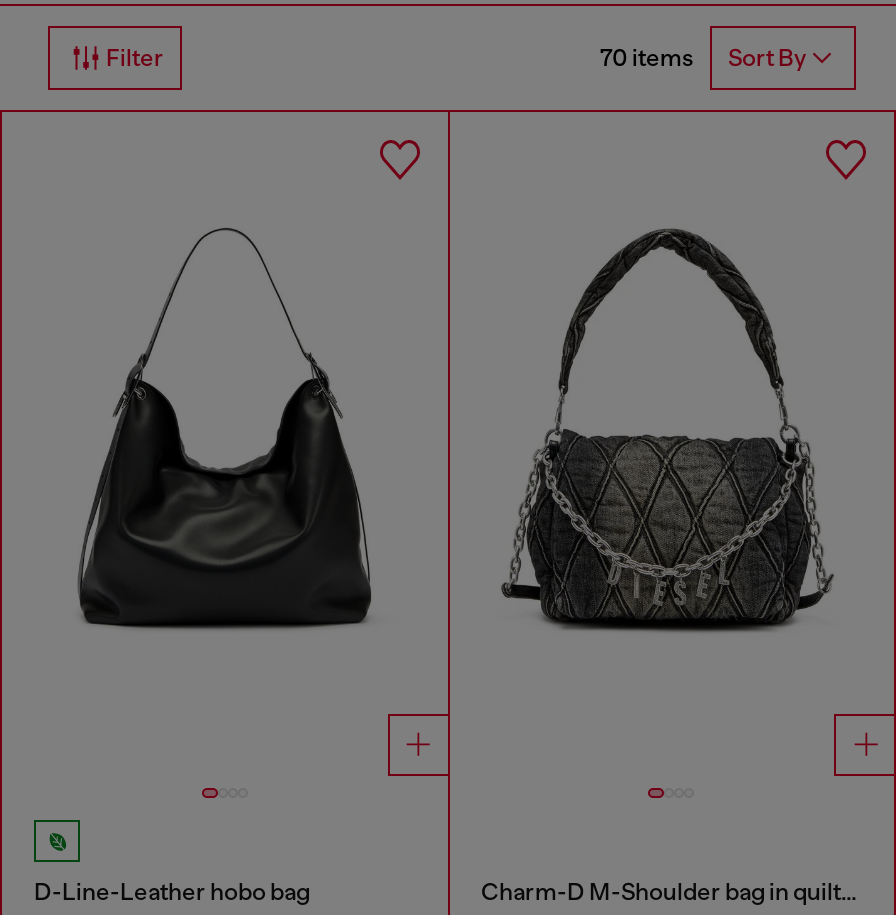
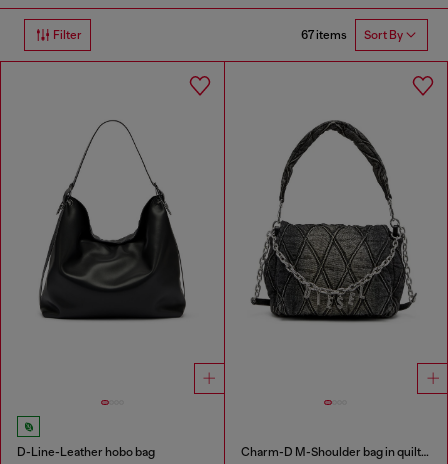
- 70 items Sort By
+ 67 items Sort By
